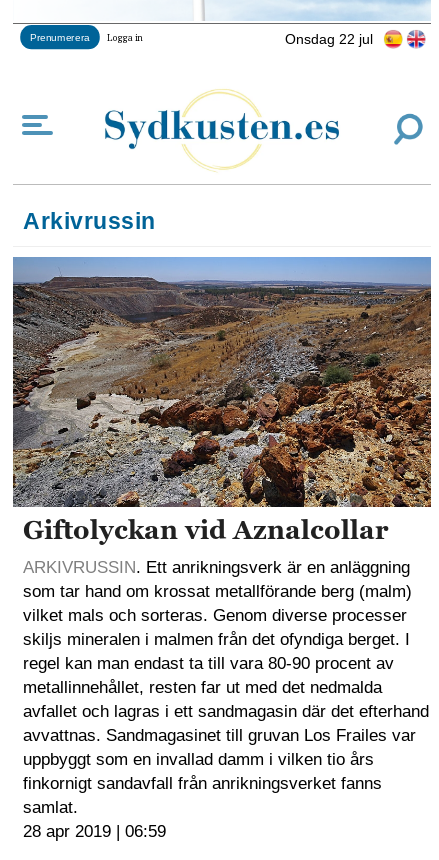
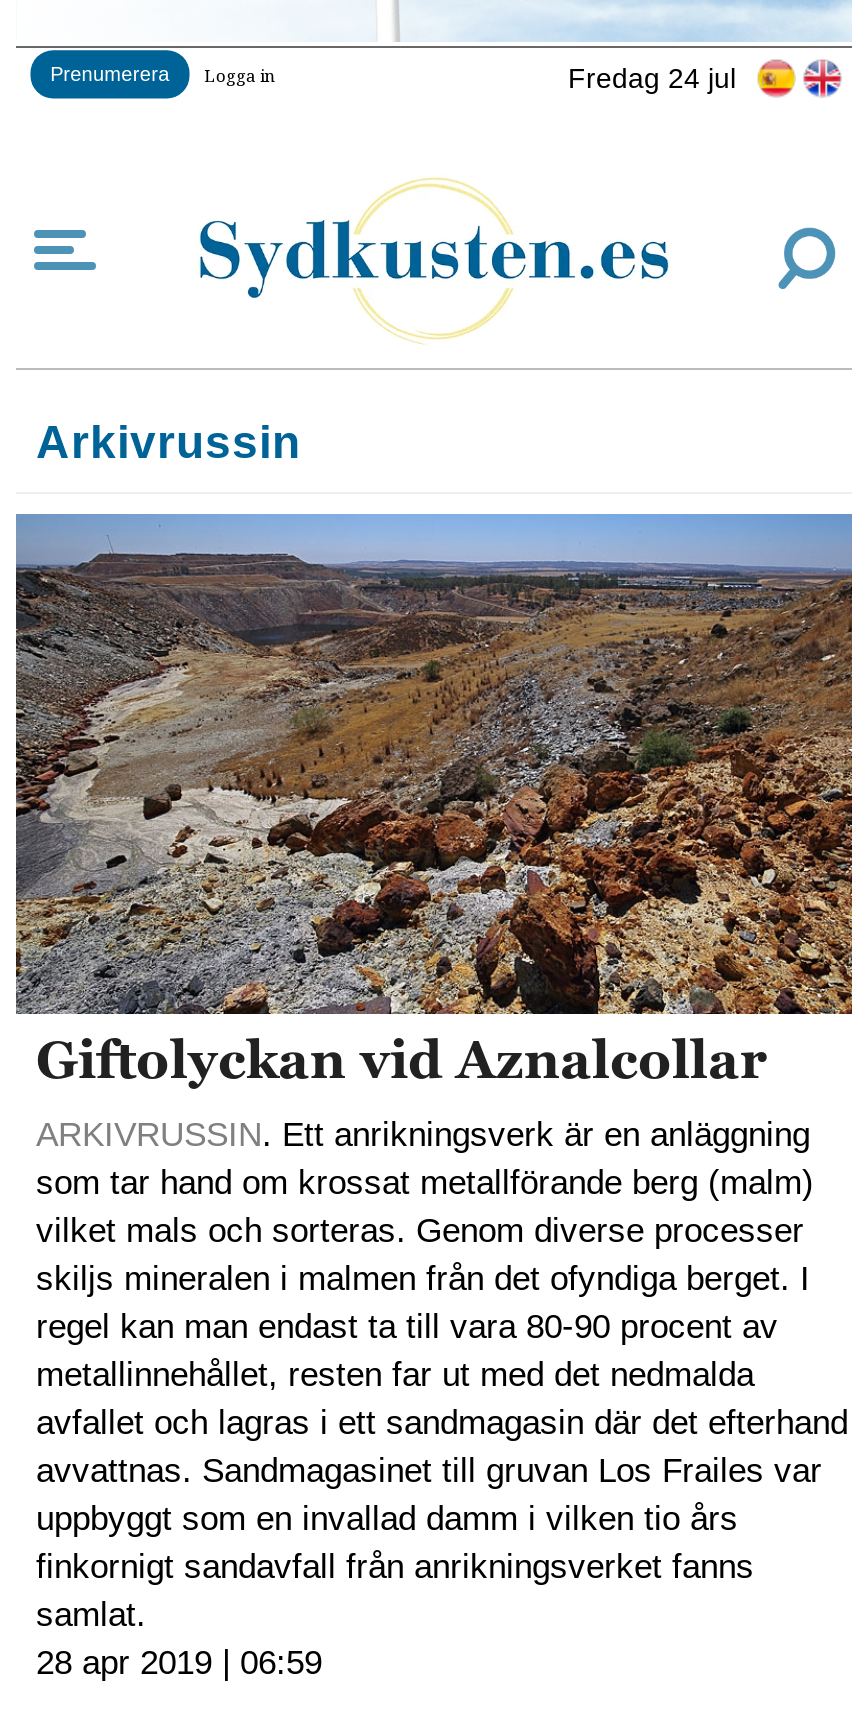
- Onsdag 22 jul
+ Fredag 24 jul
